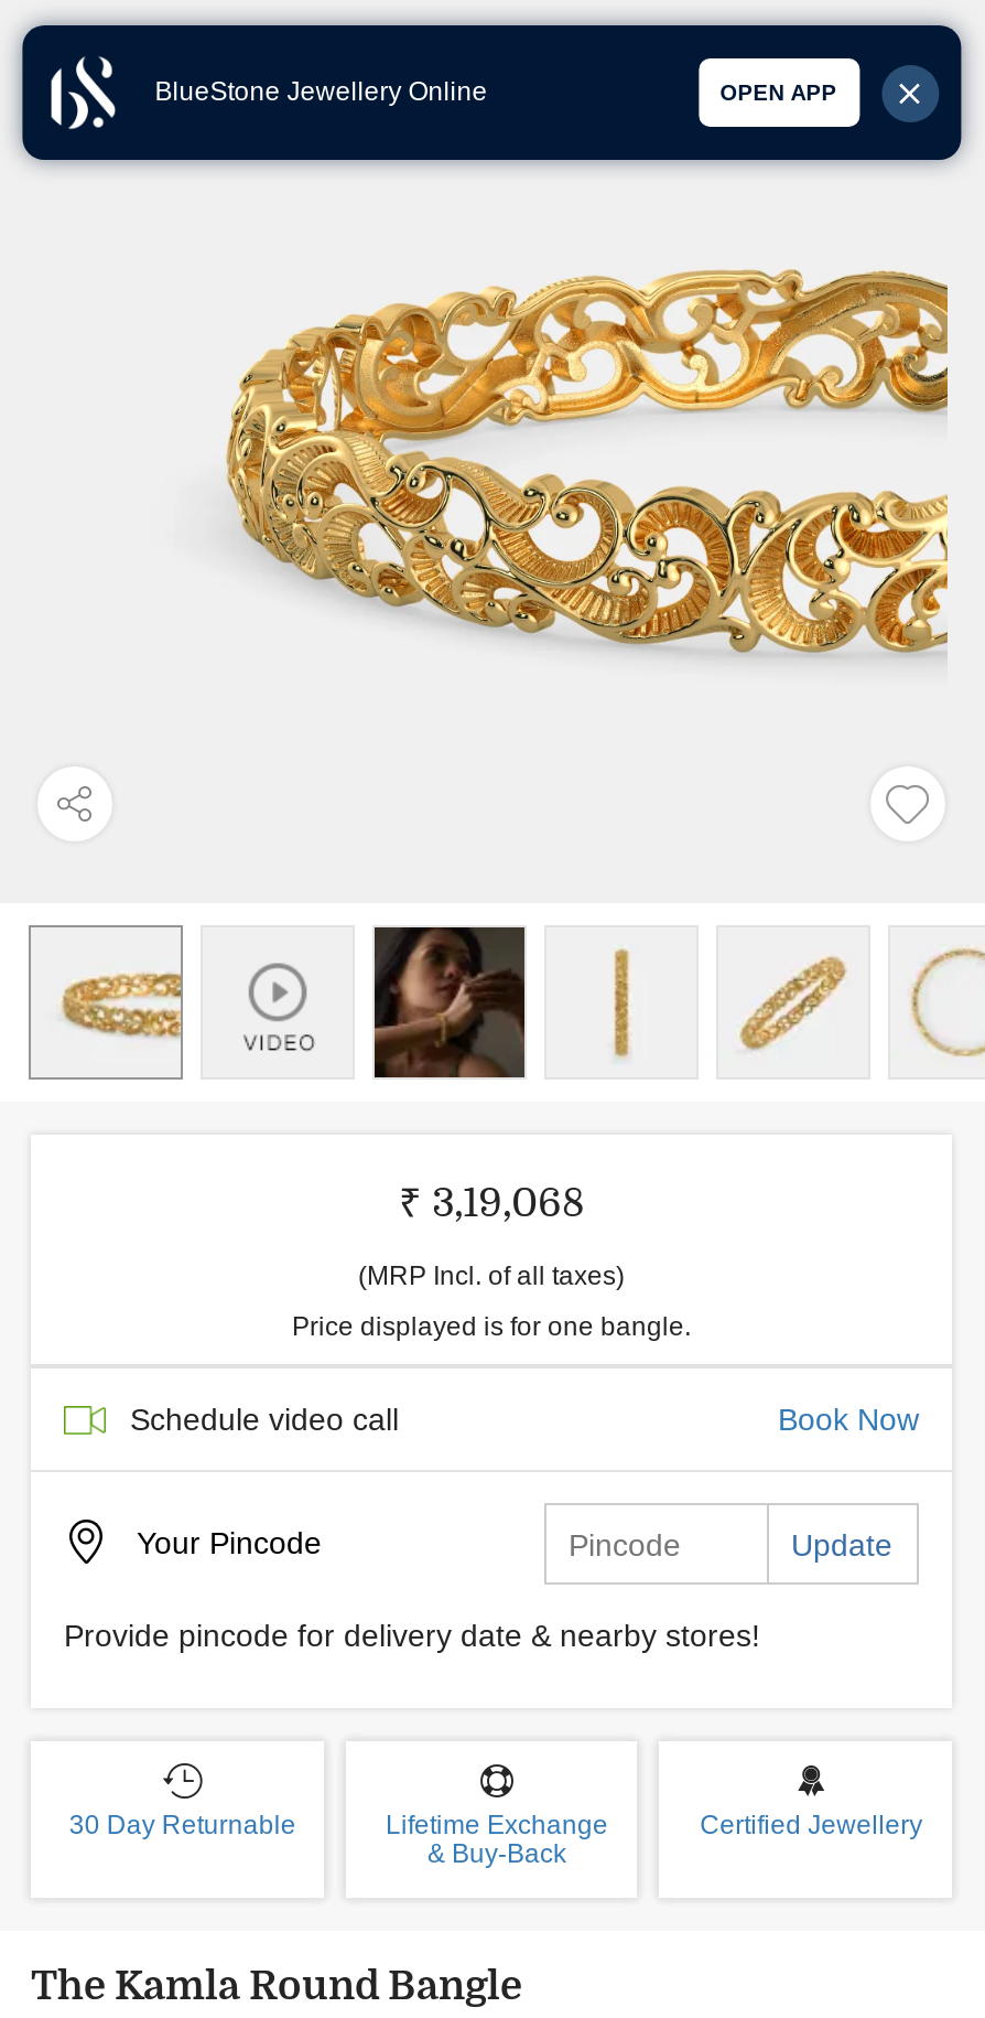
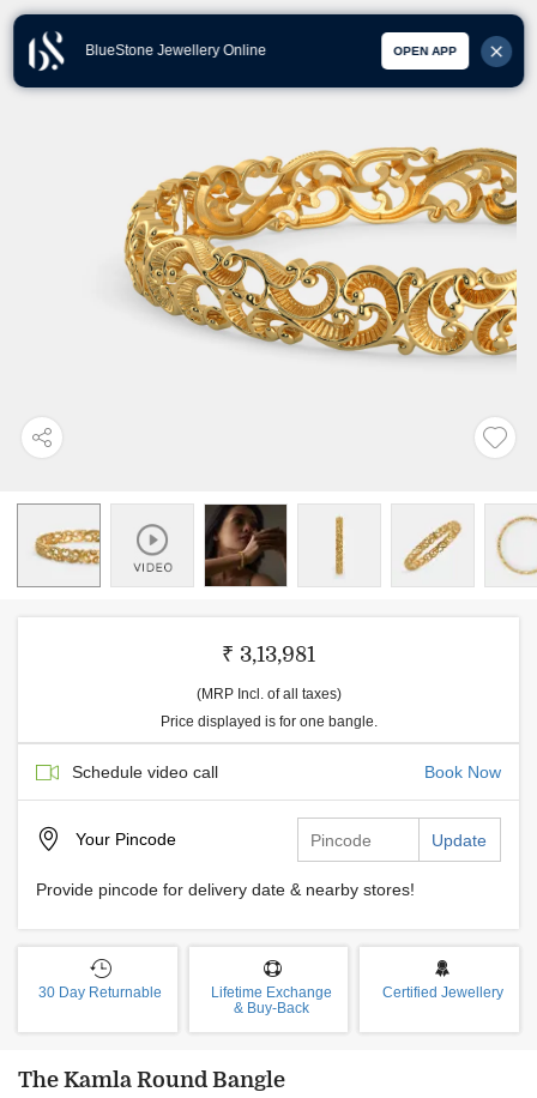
- ₹ 3,19,068
+ ₹ 3,13,981
